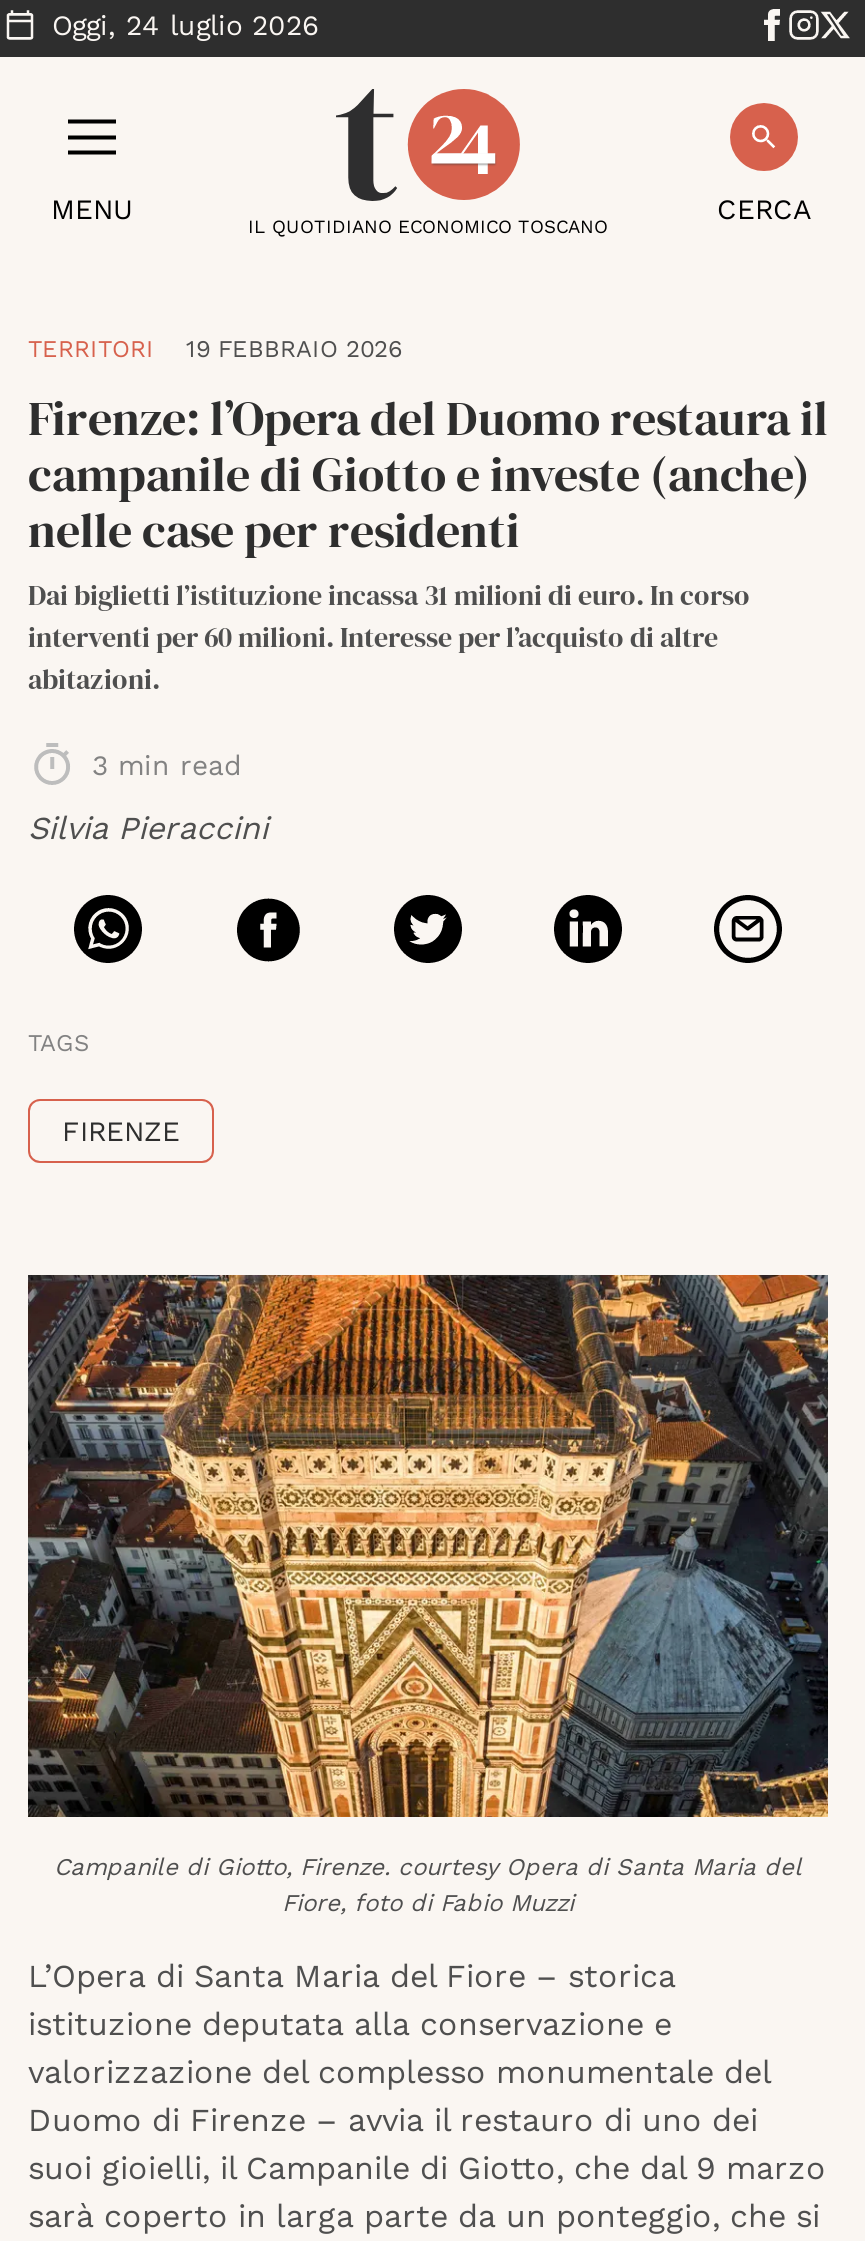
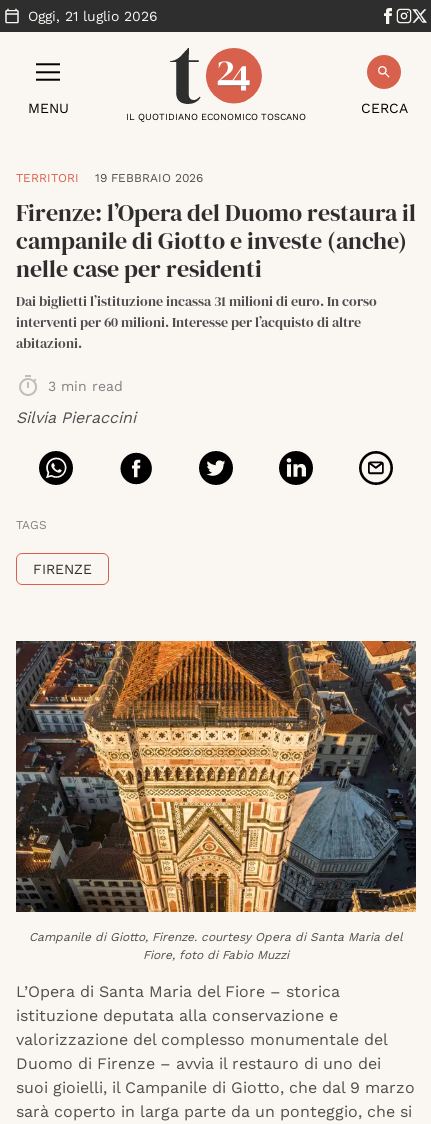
- Oggi, 24 luglio 2026
+ Oggi, 21 luglio 2026
